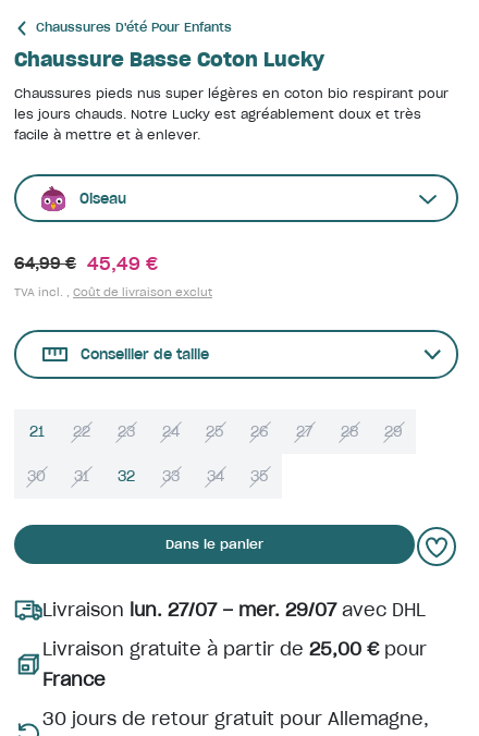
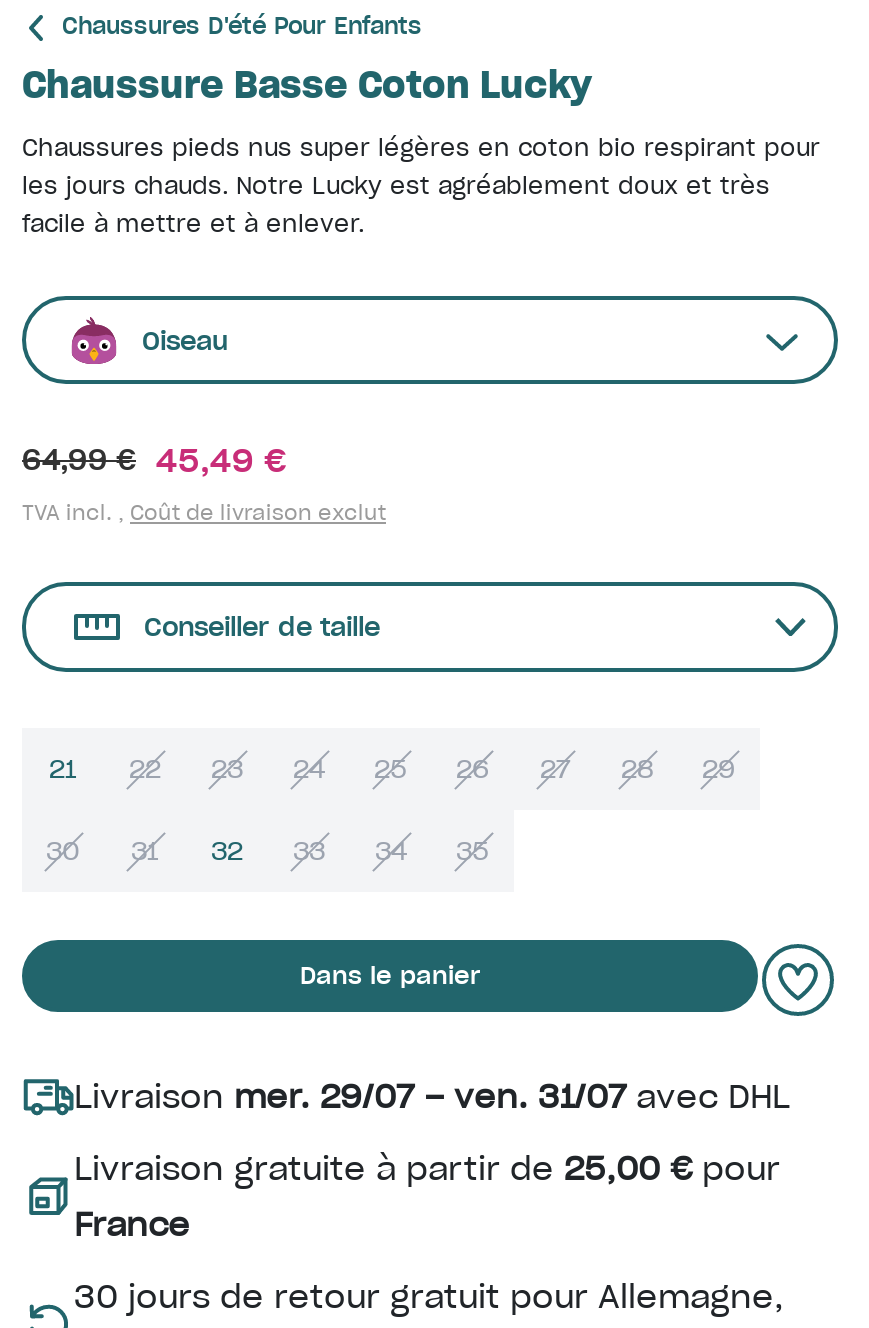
- Livraison lun. 27/07 – mer. 29/07 avec DHL
+ Livraison mer. 29/07 – ven. 31/07 avec DHL
